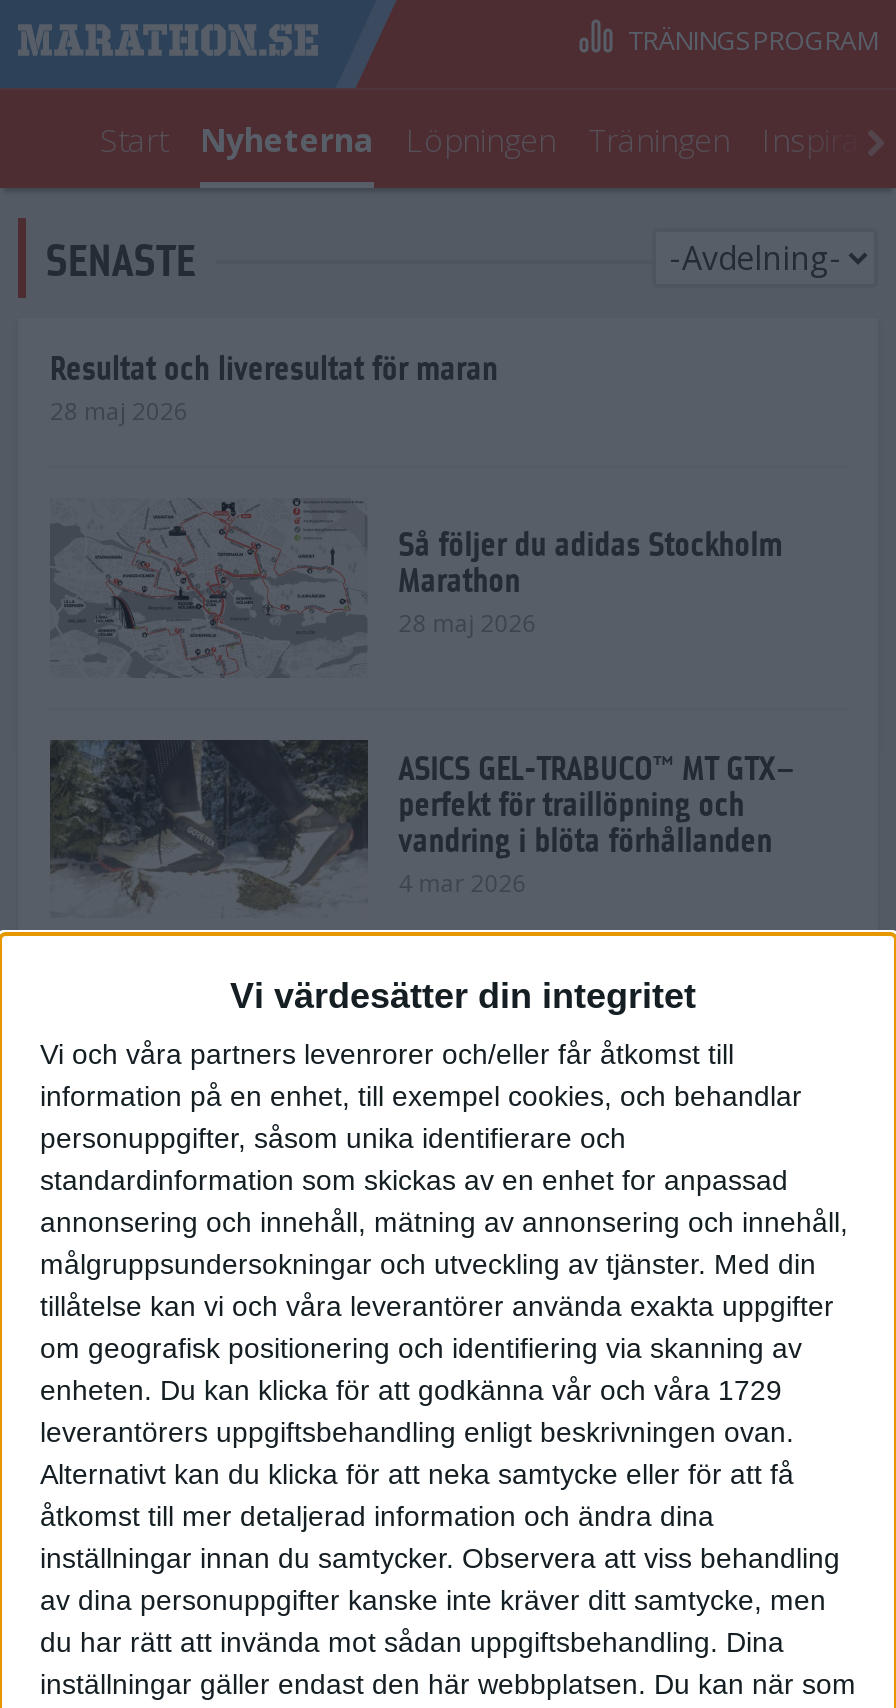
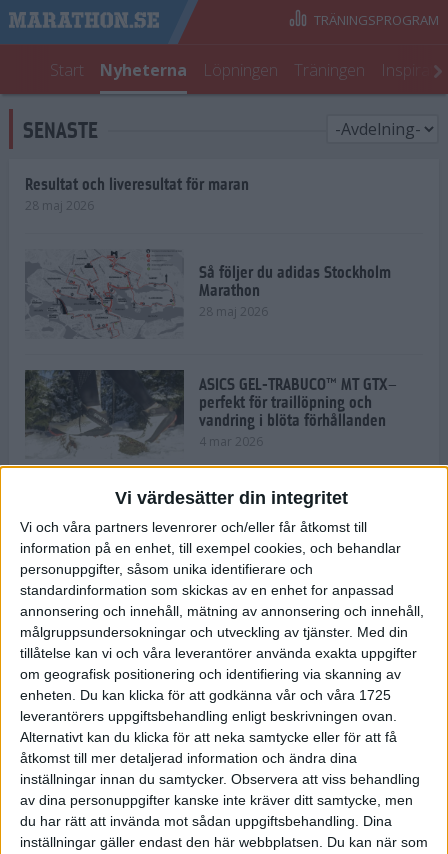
- enheten. Du kan klicka för att godkänna vår och våra 1729
+ enheten. Du kan klicka för att godkänna vår och våra 1725
